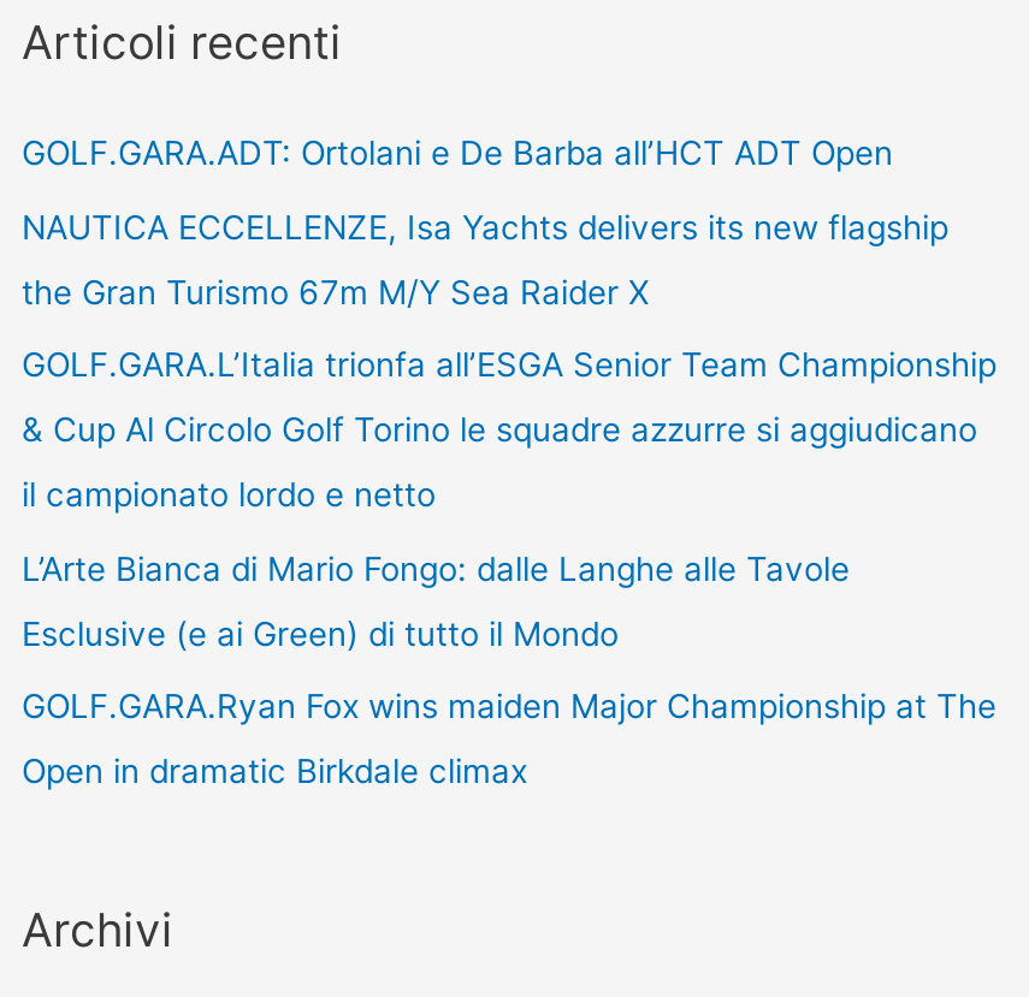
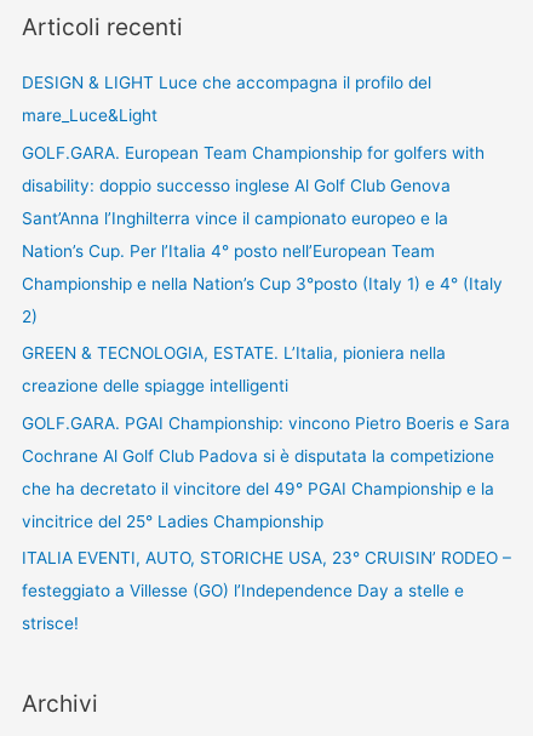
- GOLF.GARA.ADT: Ortolani e De Barba all’HCT ADT Open
- NAUTICA ECCELLENZE, Isa Yachts delivers its new flagship
- the Gran Turismo 67m M/Y Sea Raider X
- GOLF.GARA.L’Italia trionfa all’ESGA Senior Team Championship
- & Cup Al Circolo Golf Torino le squadre azzurre si aggiudicano
- il campionato lordo e netto
- L’Arte Bianca di Mario Fongo: dalle Langhe alle Tavole
- Esclusive (e ai Green) di tutto il Mondo
- GOLF.GARA.Ryan Fox wins maiden Major Championship at The
- Open in dramatic Birkdale climax
+ DESIGN & LIGHT Luce che accompagna il profilo del
+ mare_Luce&Light
+ GOLF.GARA. European Team Championship for golfers with
+ disability: doppio successo inglese Al Golf Club Genova
+ Sant’Anna l’Inghilterra vince il campionato europeo e la
+ Nation’s Cup. Per l’Italia 4° posto nell’European Team
+ Championship e nella Nation’s Cup 3°posto (Italy 1) e 4° (Italy
+ 2)
+ GREEN & TECNOLOGIA, ESTATE. L’Italia, pioniera nella
+ creazione delle spiagge intelligenti
+ GOLF.GARA. PGAI Championship: vincono Pietro Boeris e Sara
+ Cochrane Al Golf Club Padova si è disputata la competizione
+ che ha decretato il vincitore del 49° PGAI Championship e la
+ vincitrice del 25° Ladies Championship
+ ITALIA EVENTI, AUTO, STORICHE USA, 23° CRUISIN’ RODEO –
+ festeggiato a Villesse (GO) l’Independence Day a stelle e
+ strisce!
